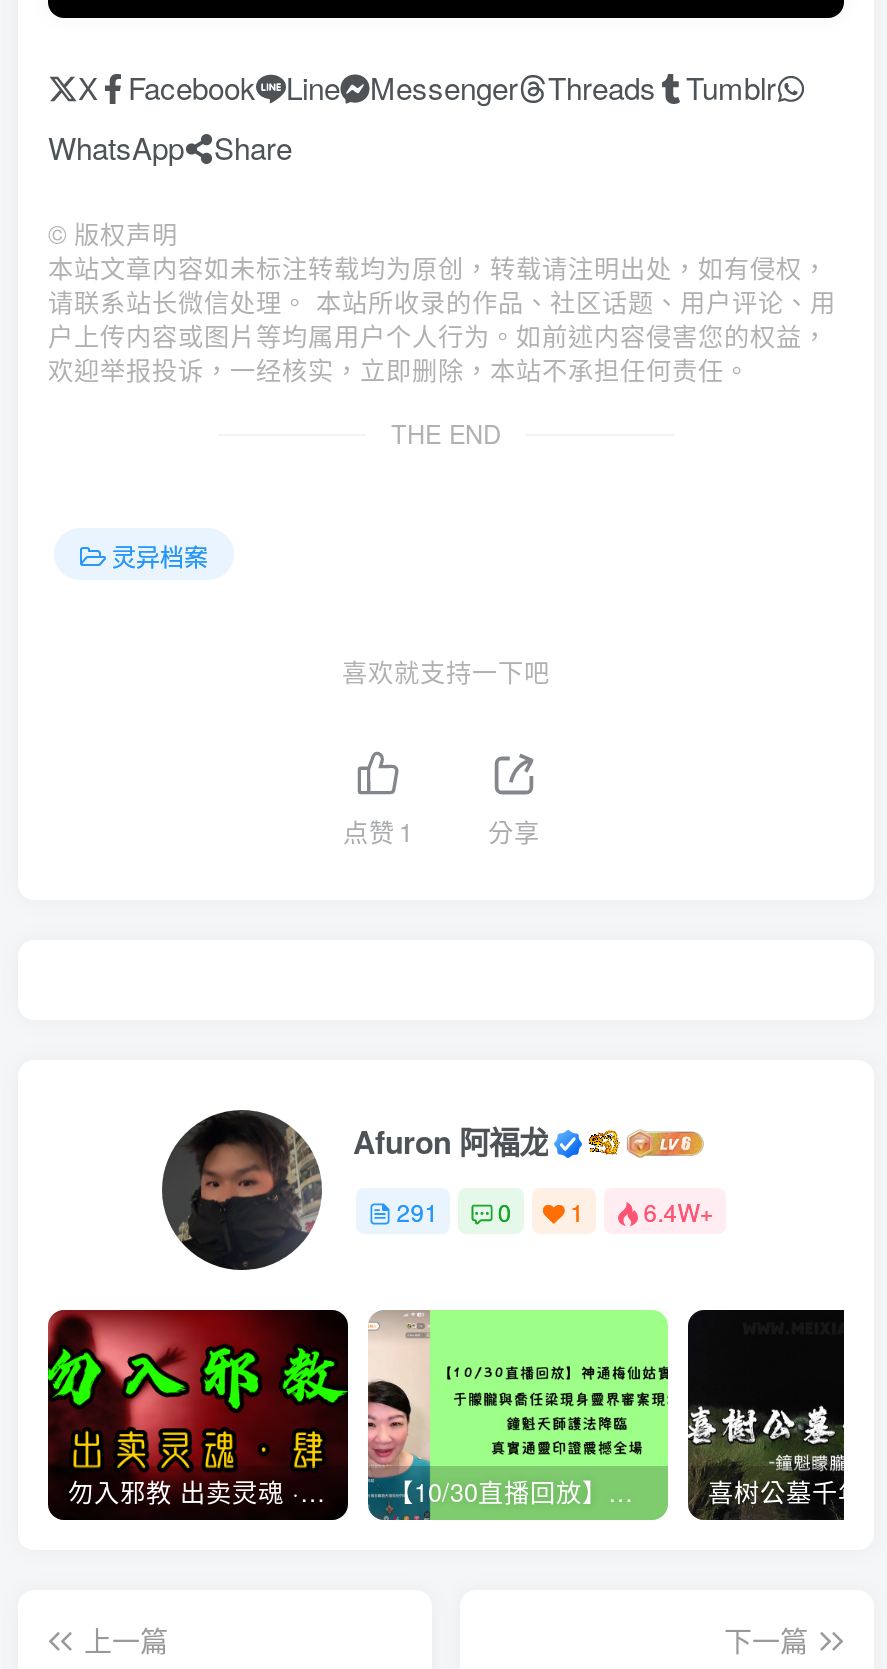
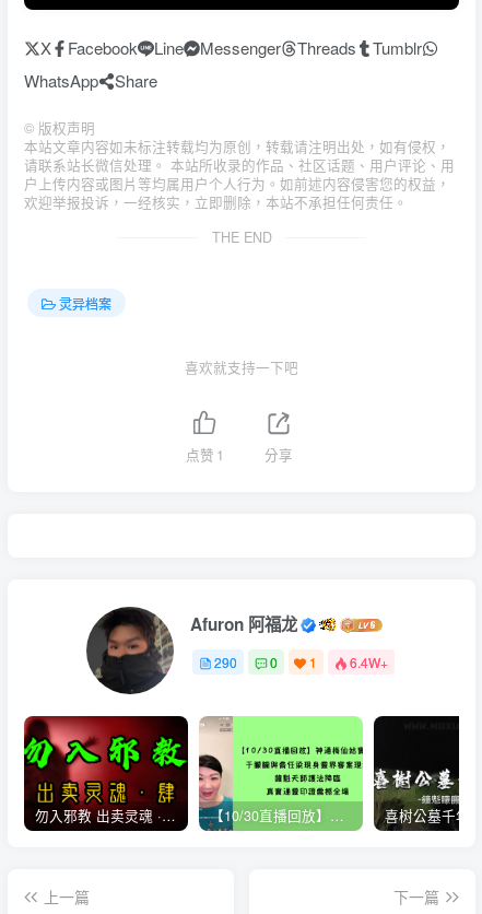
- 291 0 1 6.4W+
+ 290 0 1 6.4W+
